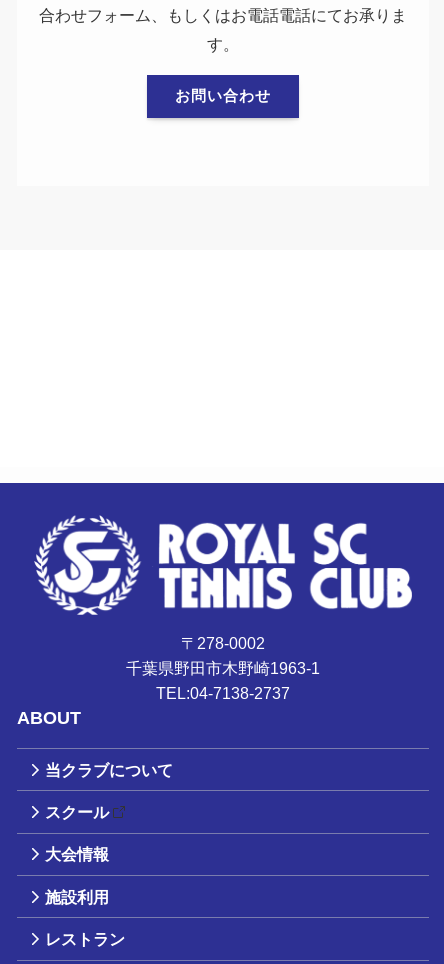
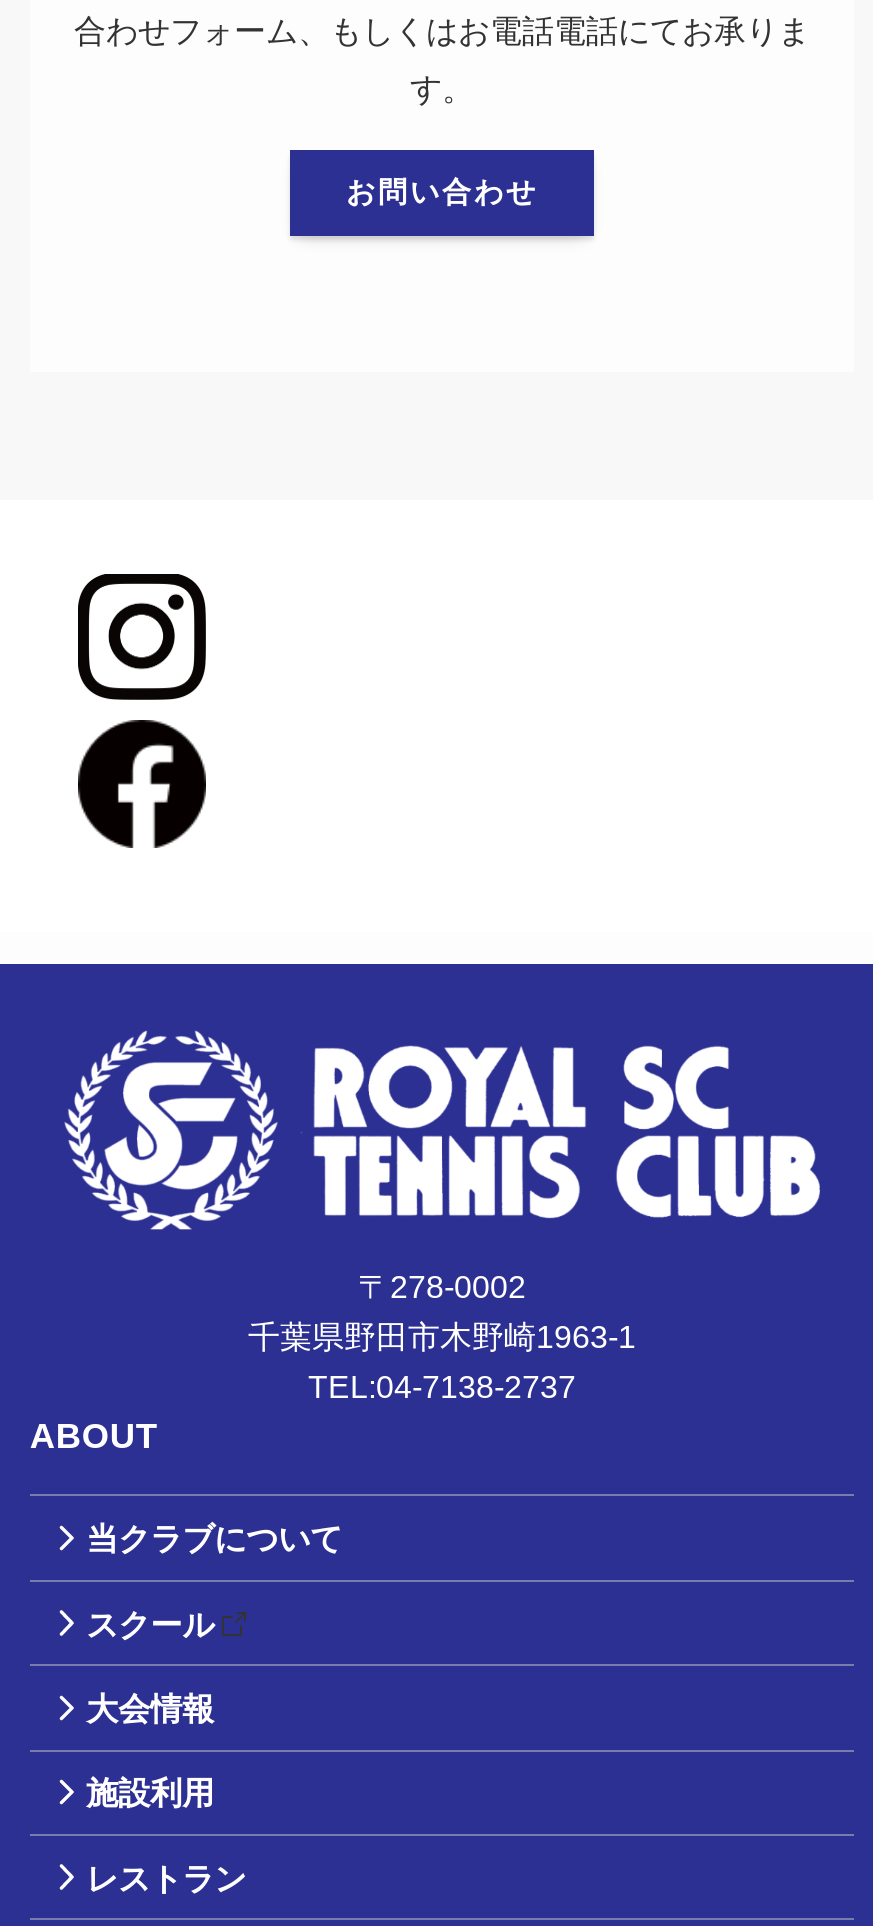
+ [image]

+ [image]
